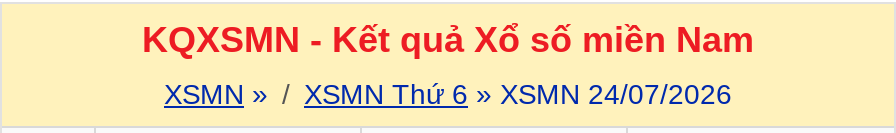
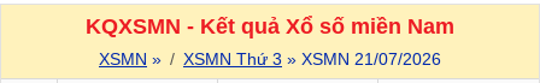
- XSMN» XSMN Thứ 6» XSMN 24/07/2026
+ XSMN» XSMN Thứ 3» XSMN 21/07/2026
